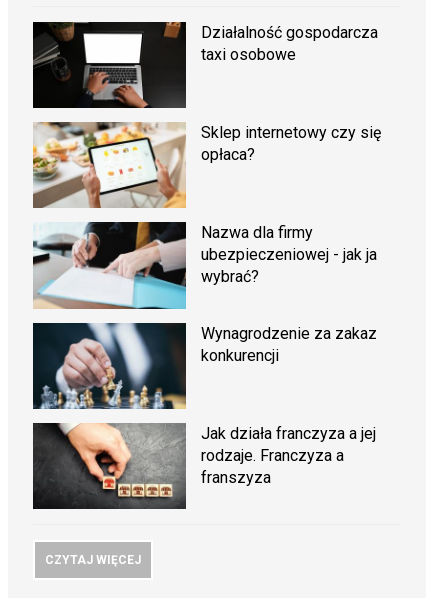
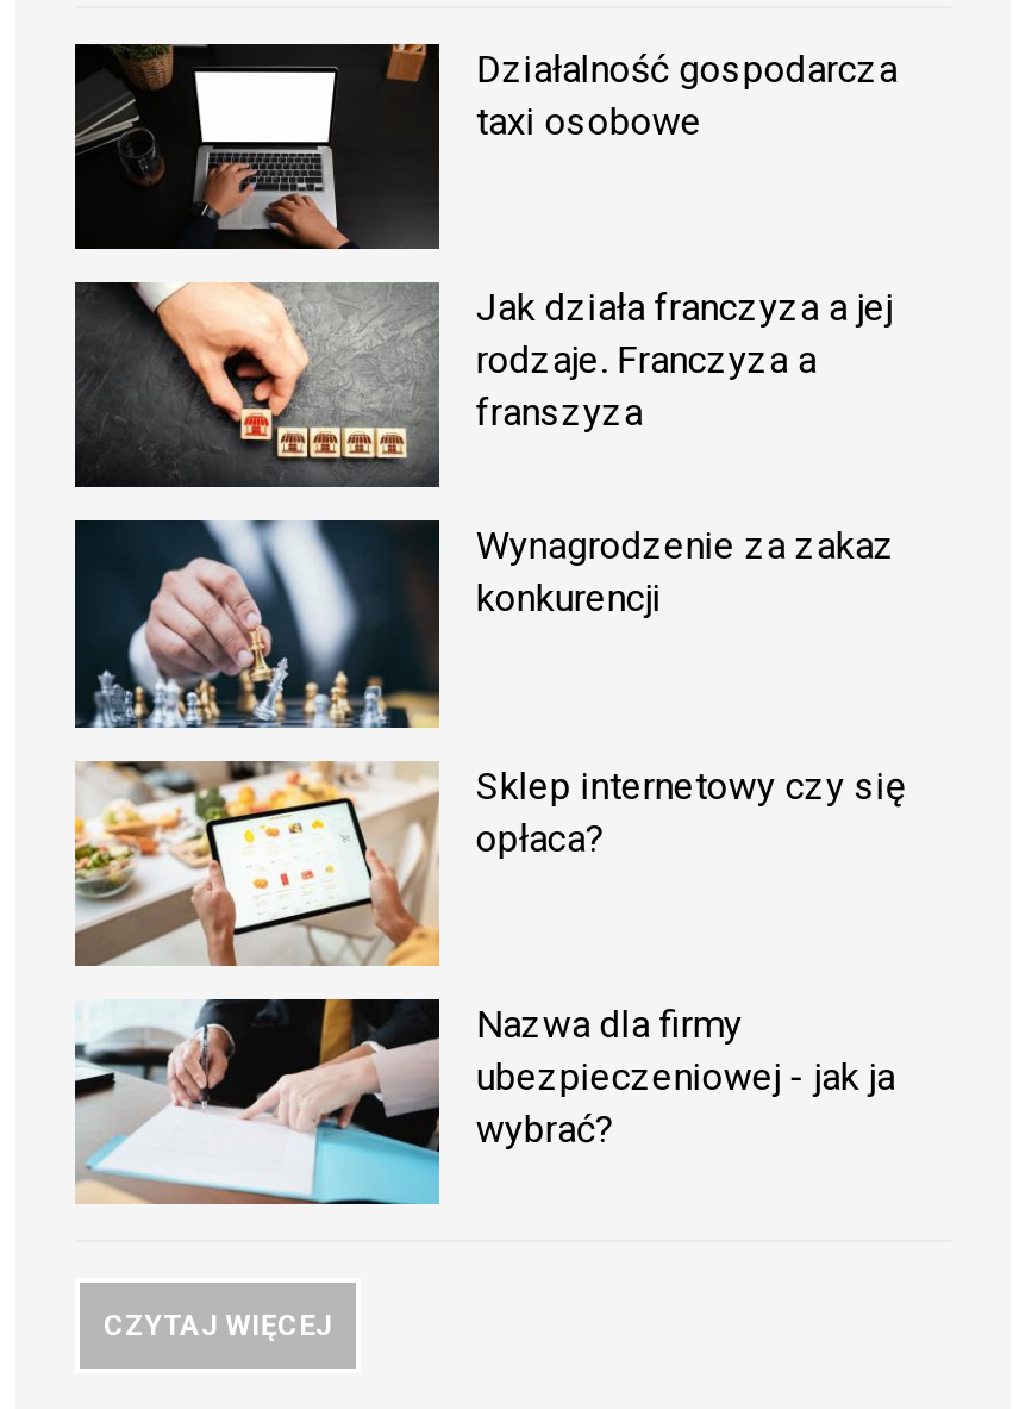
moved down: [image] | Sklep internetowy czy się | opłaca? | Nazwa dla firmy | ubezpieczeniowej - jak ja | wybrać?

moved up: [image] | Wynagrodzenie za zakaz | konkurencji

moved up: [image] | Jak działa franczyza a jej | rodzaje. Franczyza a | franszyza
